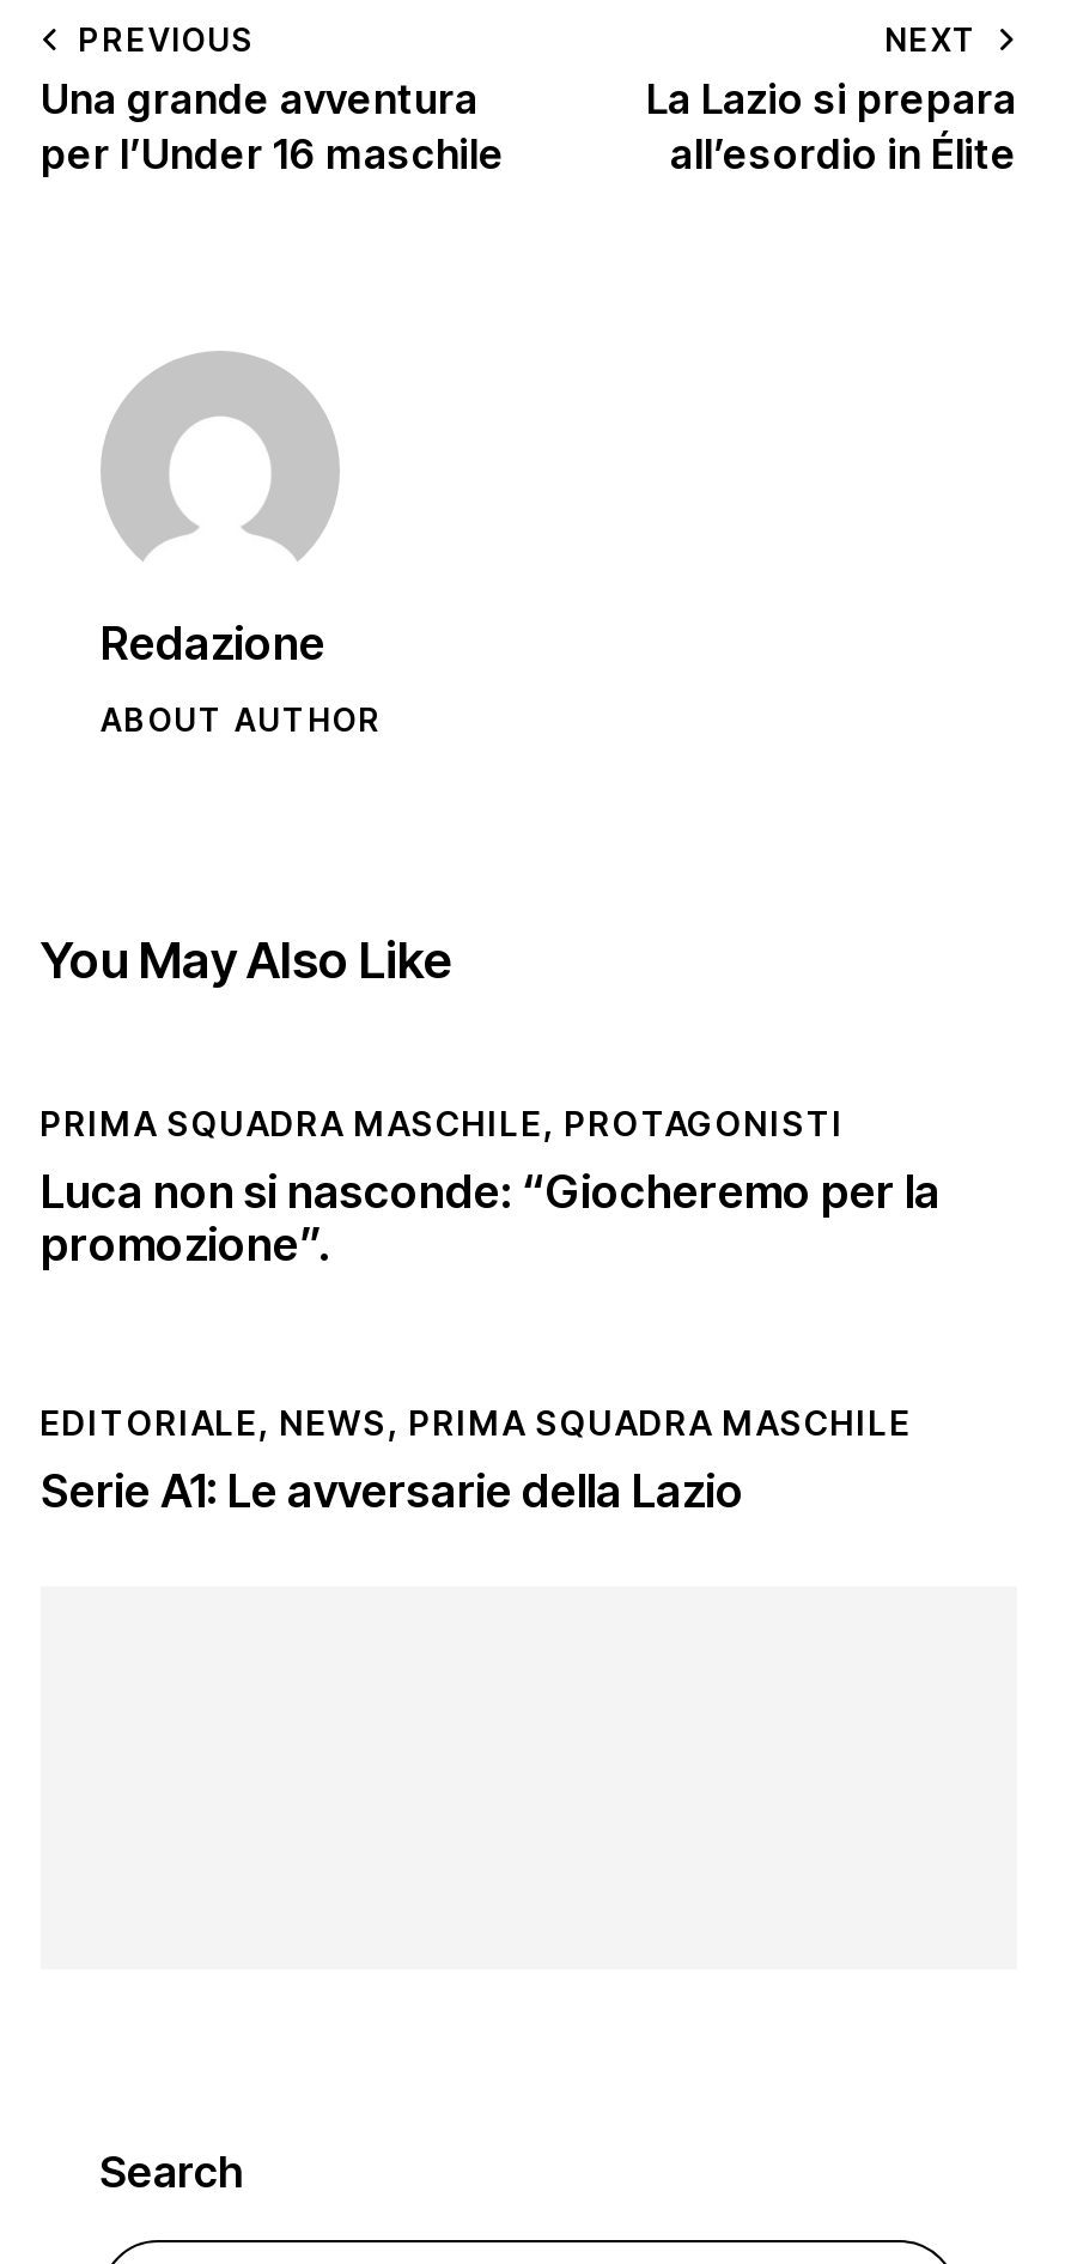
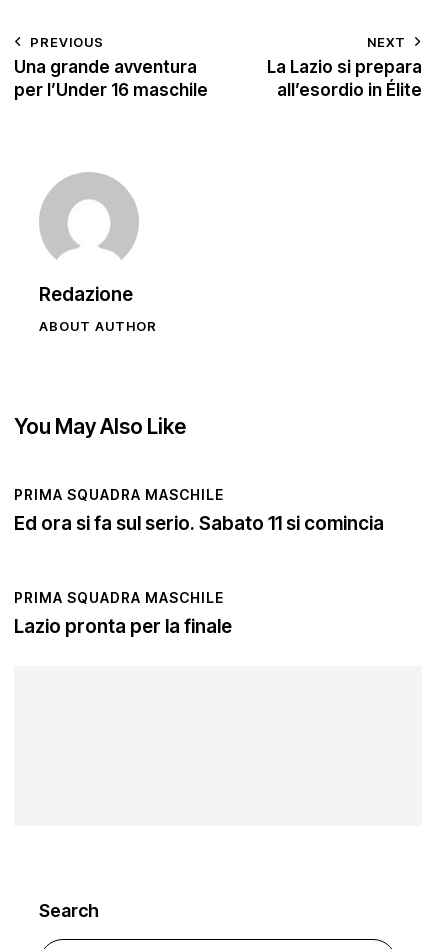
- PRIMA SQUADRA MASCHILE, PROTAGONISTI
- Luca non si nasconde: “Giocheremo per la
- promozione”.
+ PRIMA SQUADRA MASCHILE
+ Ed ora si fa sul serio. Sabato 11 si comincia

- EDITORIALE, NEWS, PRIMA SQUADRA MASCHILE
- Serie A1: Le avversarie della Lazio
+ PRIMA SQUADRA MASCHILE
+ Lazio pronta per la finale
